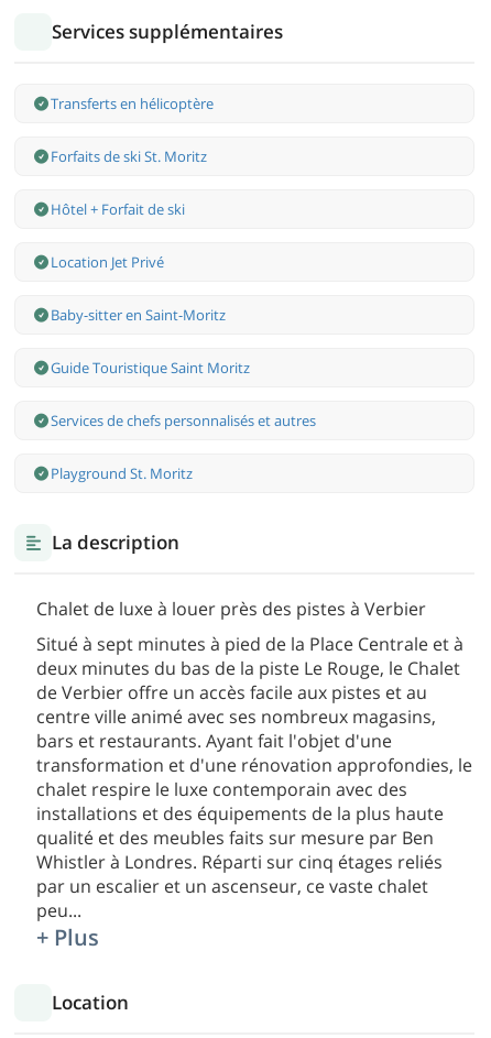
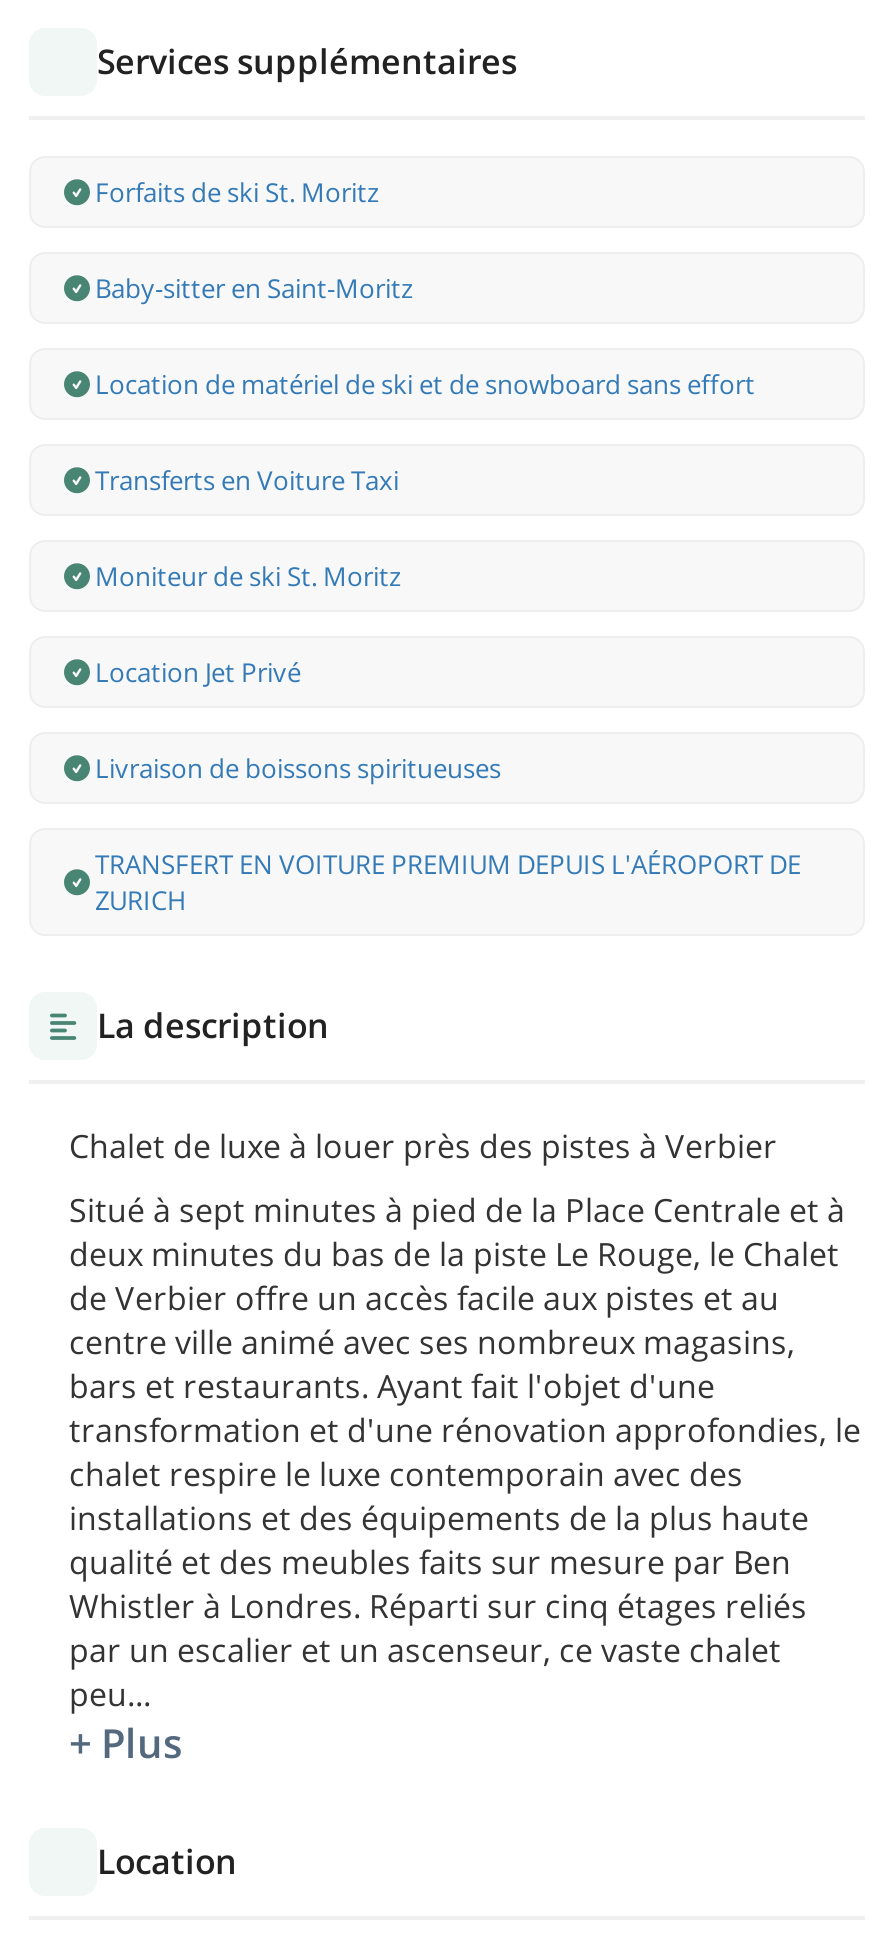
- Transferts en hélicoptère

moved up: Forfaits de ski St. Moritz

- Hôtel + Forfait de ski
+ Location de matériel de ski et de snowboard sans effort
+ Transferts en Voiture Taxi
+ Moniteur de ski St. Moritz

moved down: Location Jet Privé

moved up: Baby-sitter en Saint-Moritz

- Guide Touristique Saint Moritz
- Services de chefs personnalisés et autres
- Playground St. Moritz
+ Livraison de boissons spiritueuses
+ TRANSFERT EN VOITURE PREMIUM DEPUIS L'AÉROPORT DE
+ ZURICH
